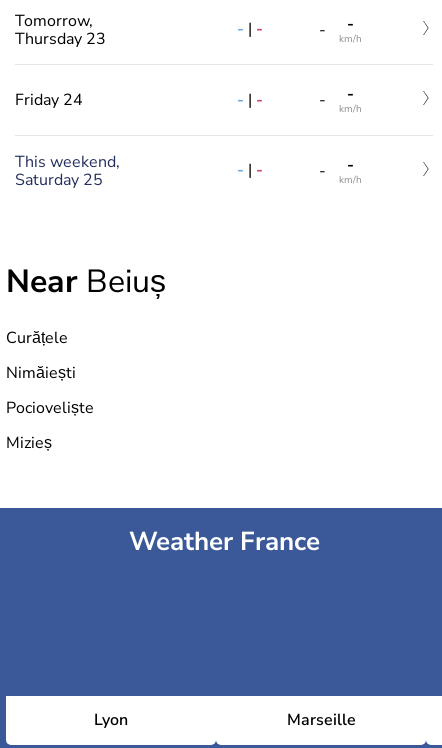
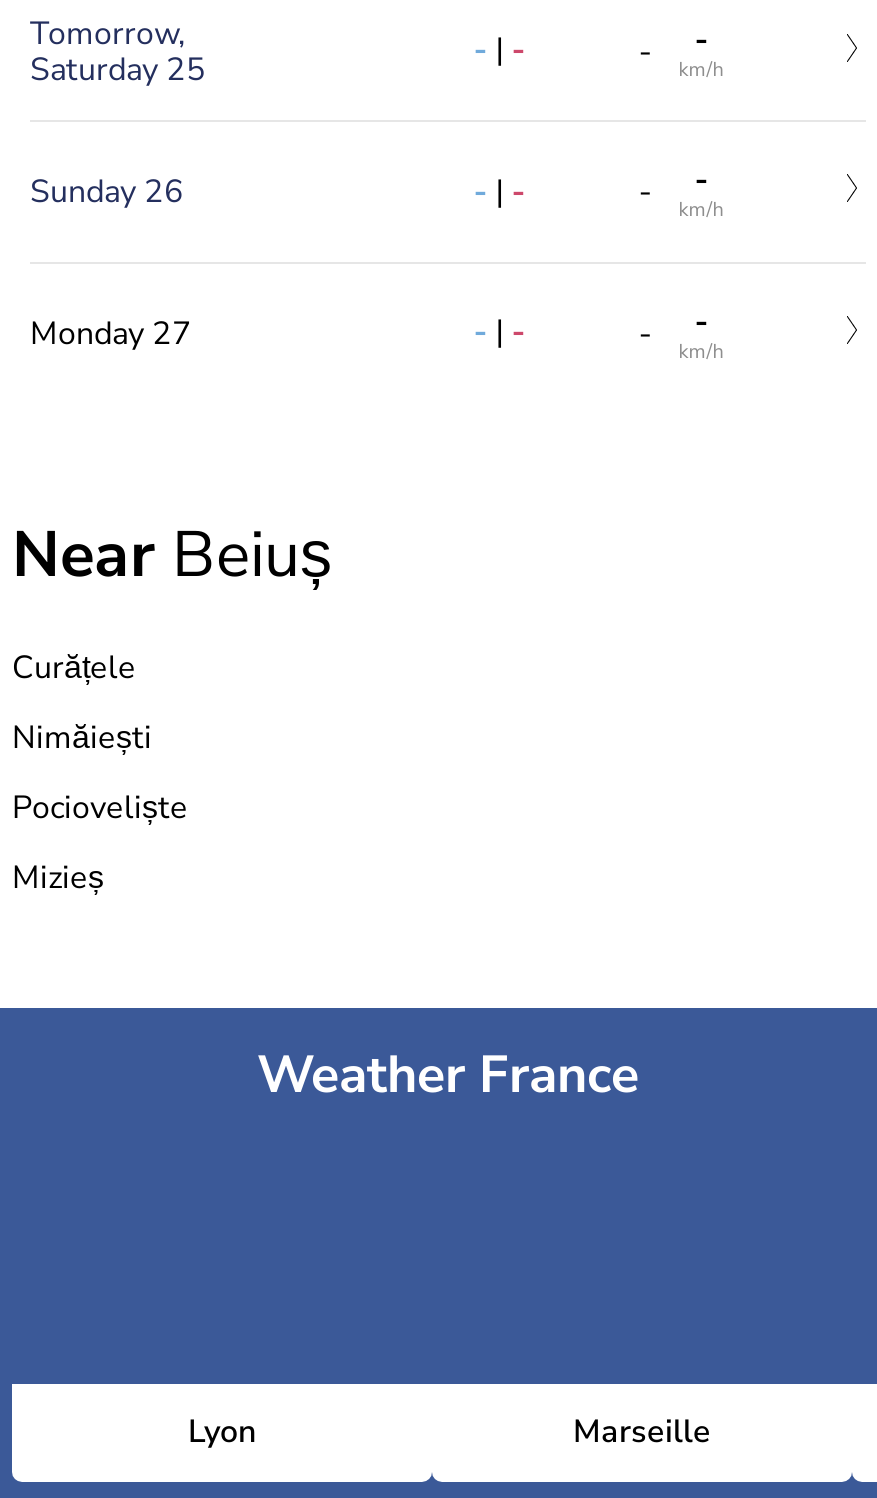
- Thursday 23
+ Saturday 25

- Friday 24
+ Sunday 26

- This weekend,
- Saturday 25
+ Monday 27
